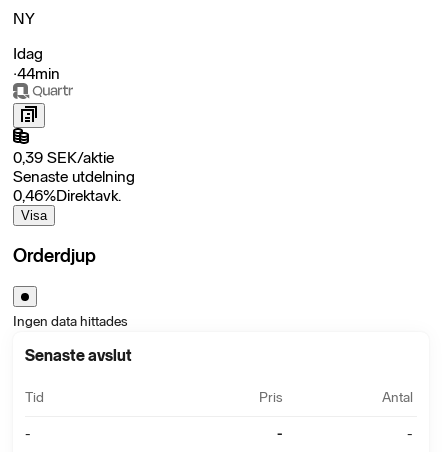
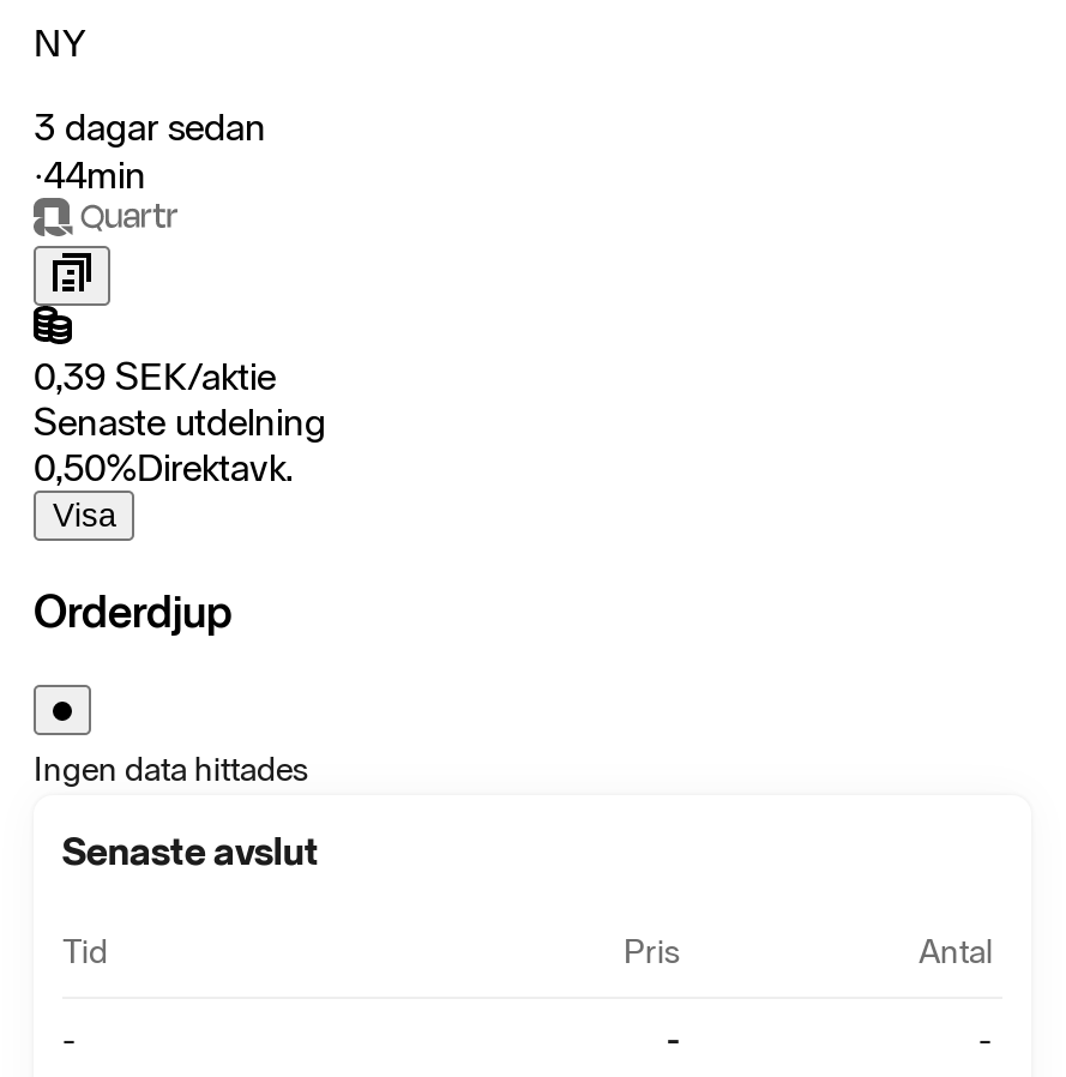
- Idag
+ 3 dagar sedan

- 0,46%Direktavk.
+ 0,50%Direktavk.
